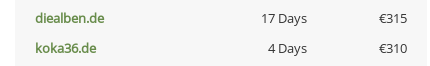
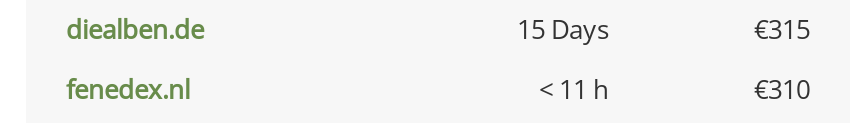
- 17 Days
+ 15 Days

- koka36.de
- 4 Days
+ fenedex.nl
+ < 11 h
